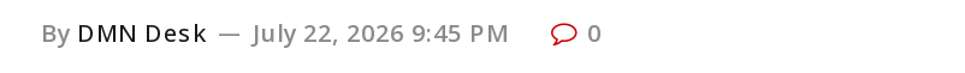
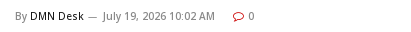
- By DMN Desk July 22, 2026 9:45 PM
+ By DMN Desk July 19, 2026 10:02 AM
